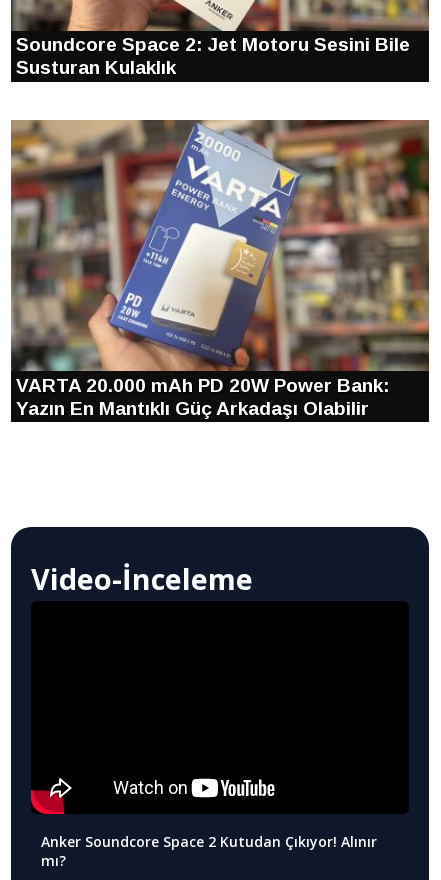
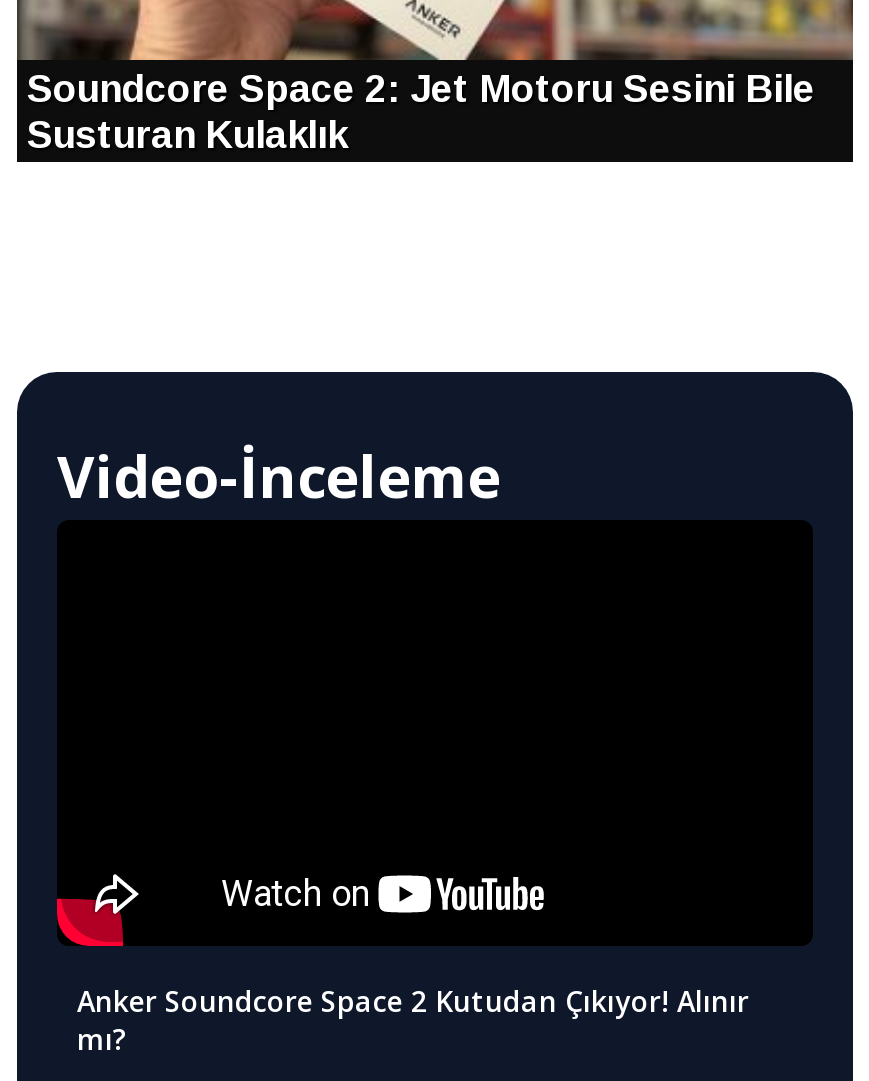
- [image]
- VARTA 20.000 mAh PD 20W Power Bank:
- Yazın En Mantıklı Güç Arkadaşı Olabilir
